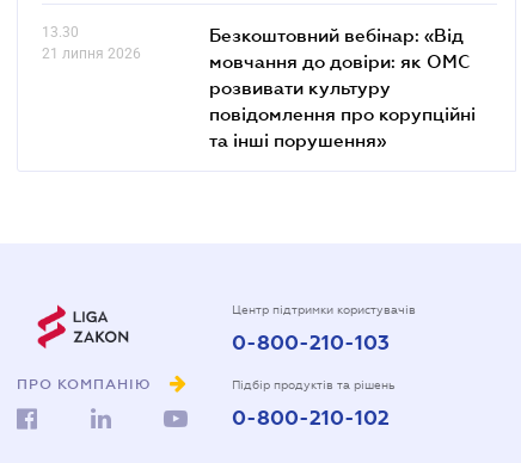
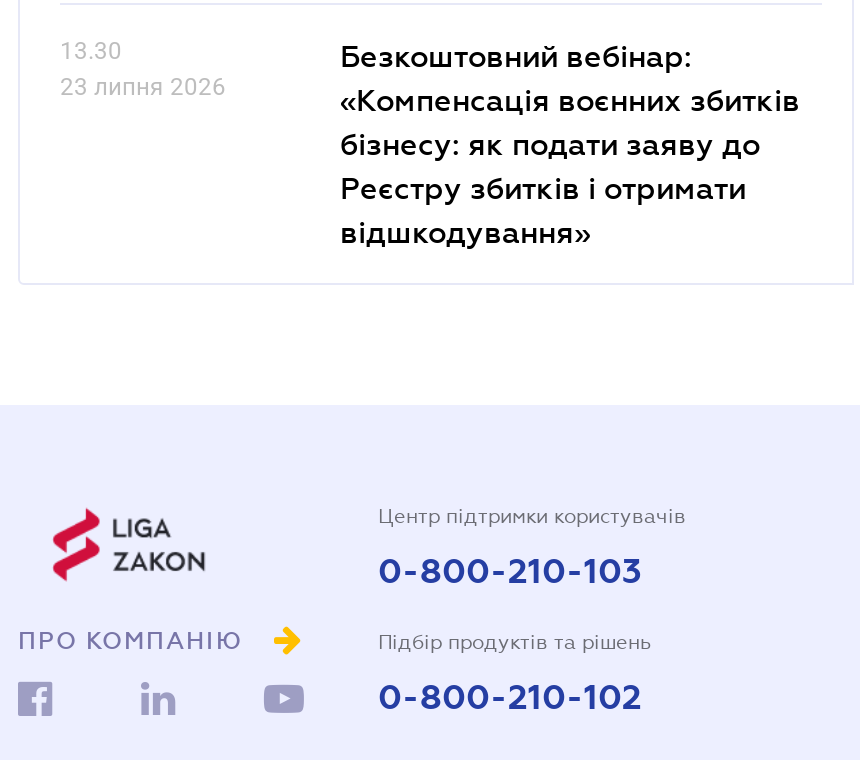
- Безкоштовний вебінар: «Від
- мовчання до довіри: як ОМС
- розвивати культуру
- повідомлення про корупційні
- та інші порушення»
+ Безкоштовний вебінар:
+ «Компенсація воєнних збитків
+ бізнесу: як подати заяву до
+ Реєстру збитків і отримати
+ відшкодування»

- 21 липня 2026
+ 23 липня 2026
